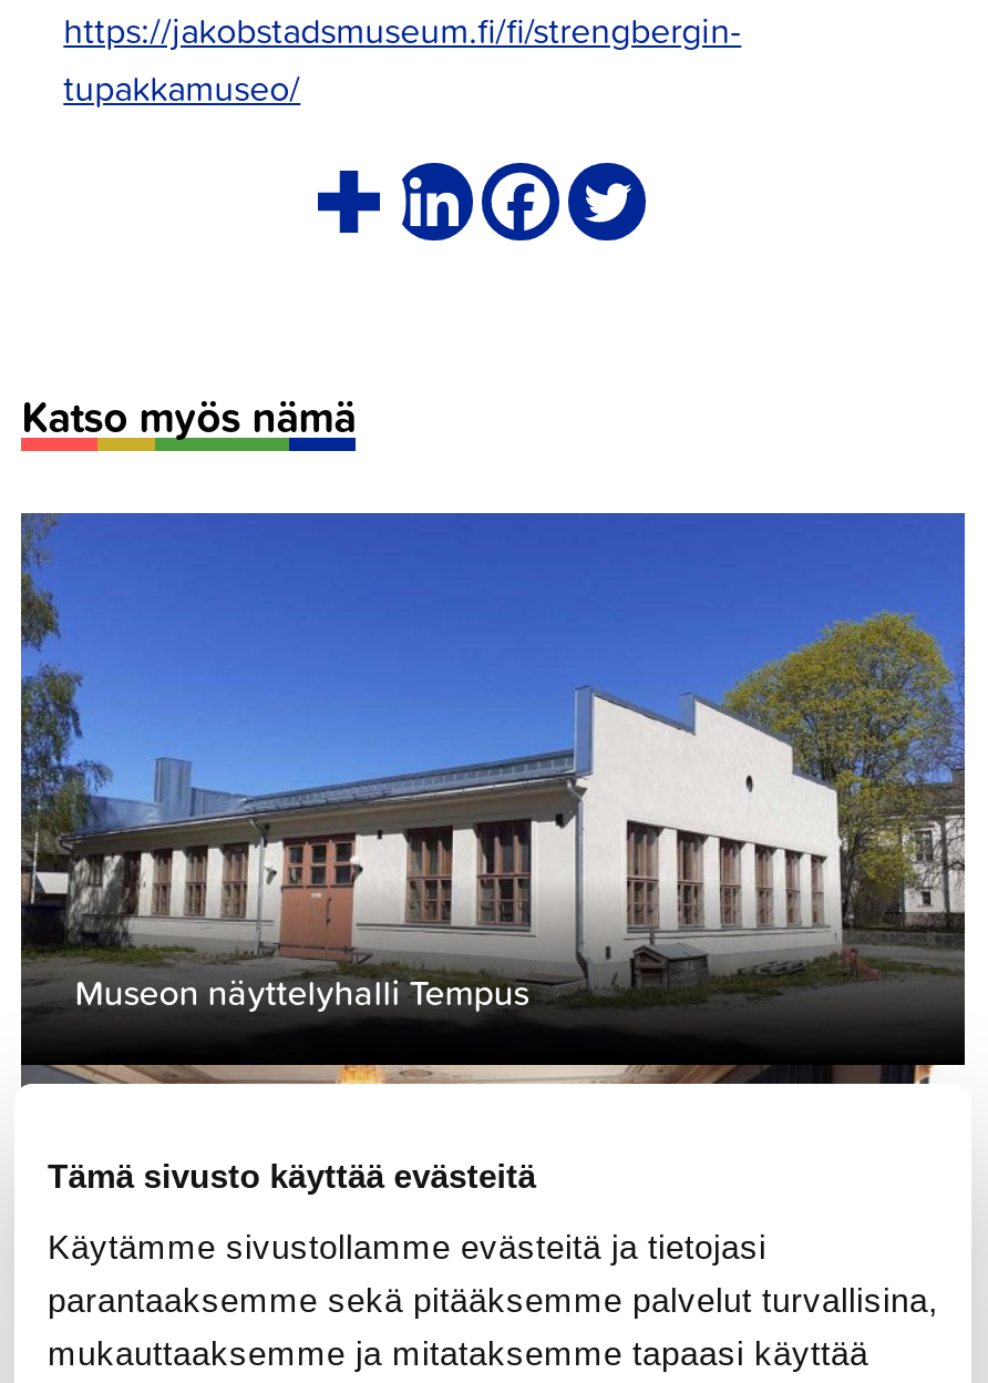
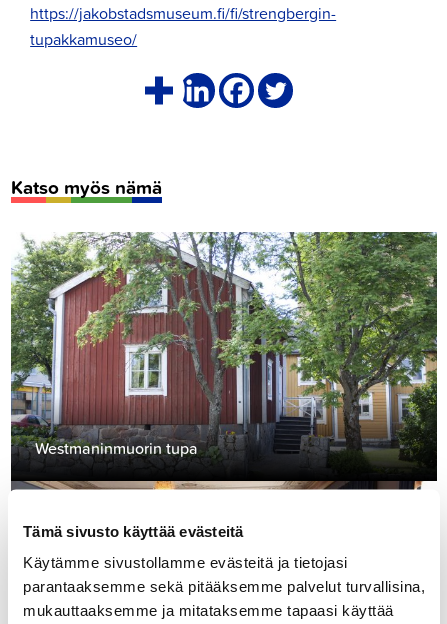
- [image]
- Museon näyttelyhalli Tempus
+ [image]
+ Westmaninmuorin tupa
